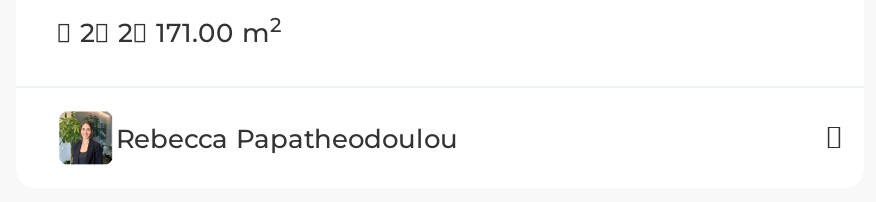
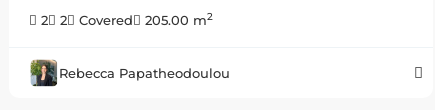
- 171.00 m2
+ Covered
+ 205.00 m2
